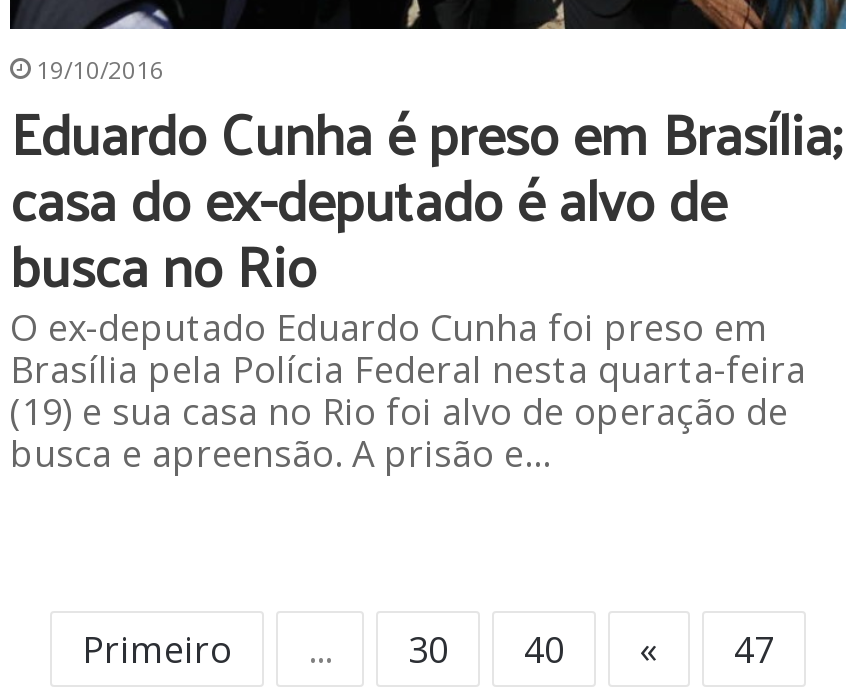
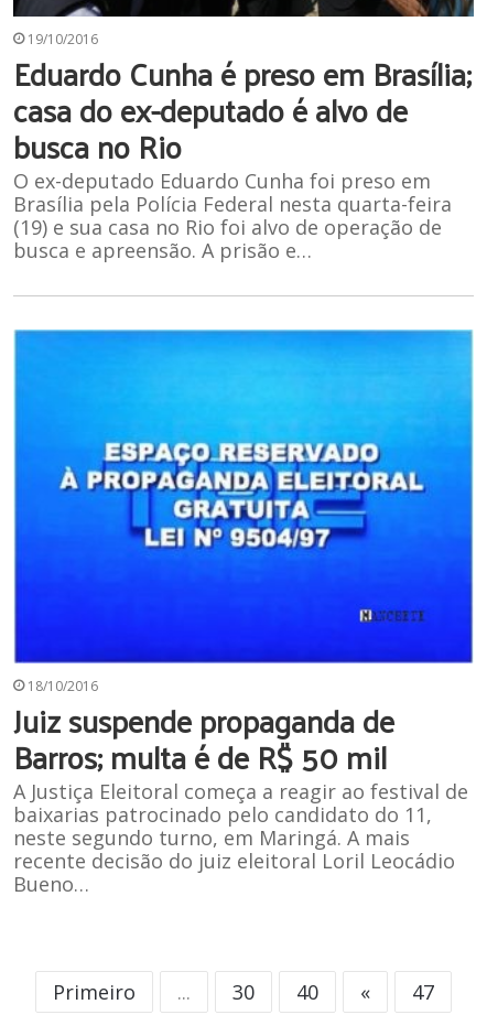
+ [image]
+ 18/10/2016
+ Juiz suspende propaganda de
+ Barros; multa é de R$ 50 mil
+ A Justiça Eleitoral começa a reagir ao festival de
+ baixarias patrocinado pelo candidato do 11,
+ neste segundo turno, em Maringá. A mais
+ recente decisão do juiz eleitoral Loril Leocádio
+ Bueno…
